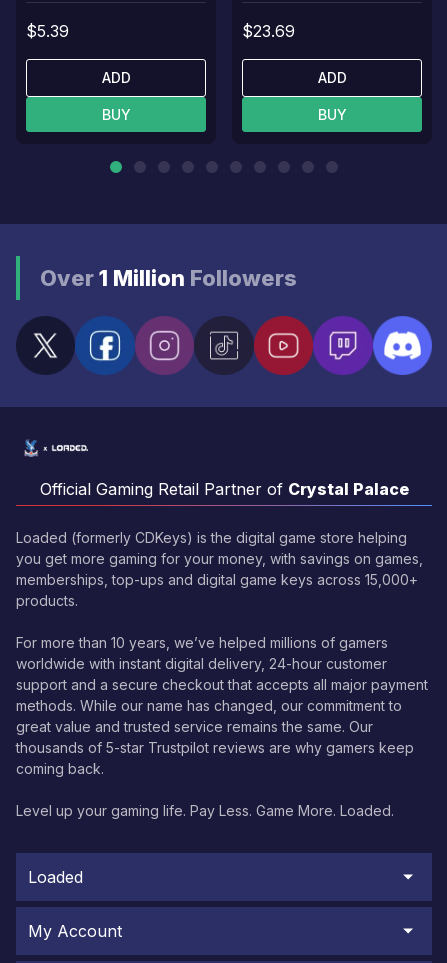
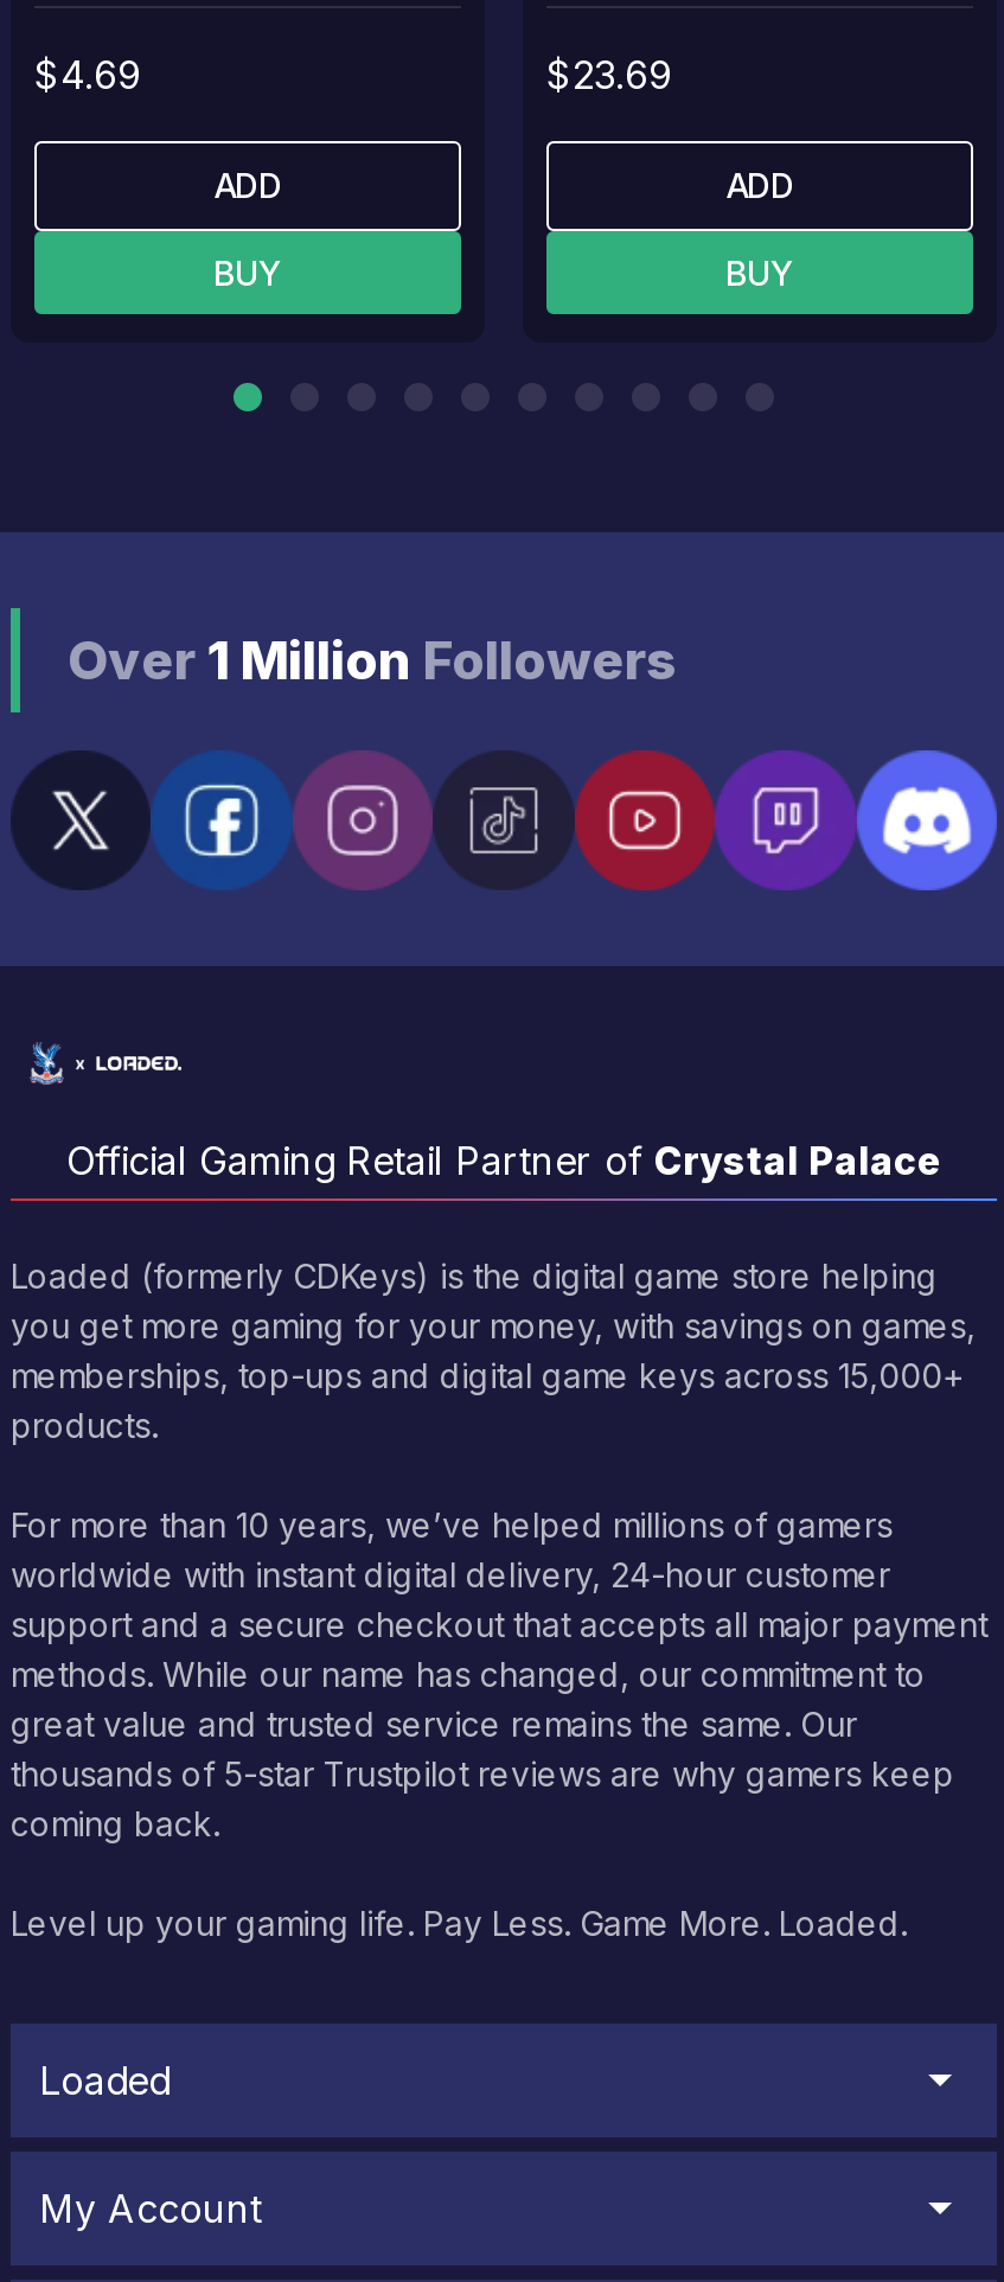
- $5.39
+ $4.69
